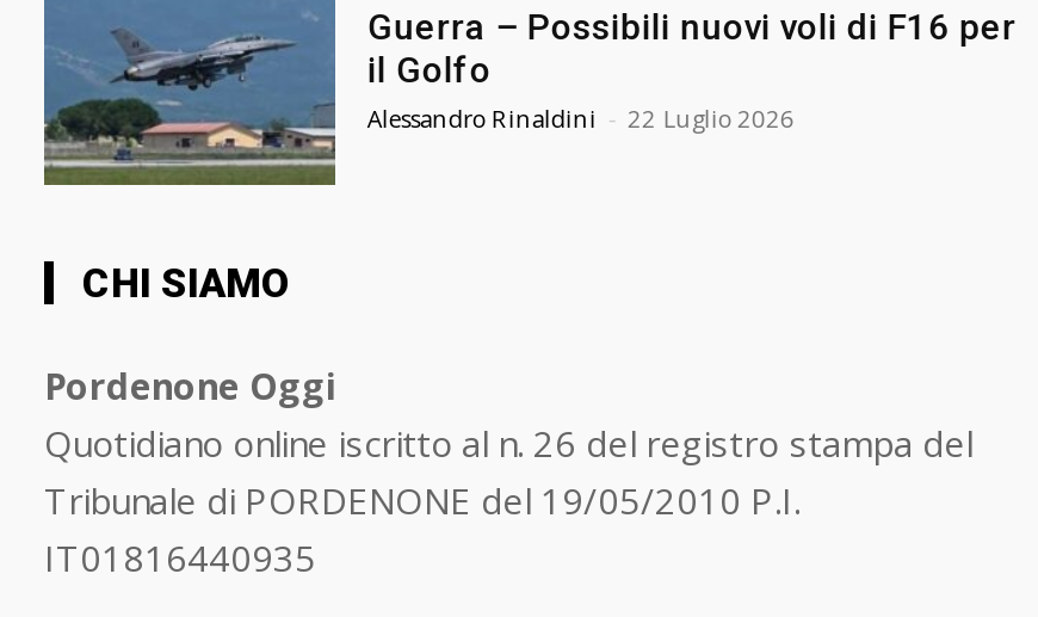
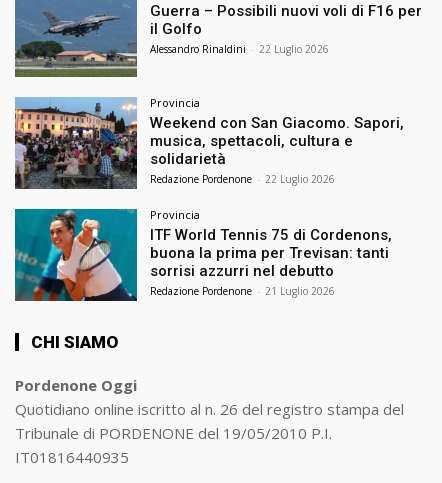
+ [image]
+ Provincia
+ Weekend con San Giacomo. Sapori,
+ musica, spettacoli, cultura e
+ solidarietà
+ Redazione Pordenone - 22 Luglio 2026
+ Provincia
+ ITF World Tennis 75 di Cordenons,
+ buona la prima per Trevisan: tanti
+ sorrisi azzurri nel debutto
+ Redazione Pordenone - 21 Luglio 2026

+ [image]
